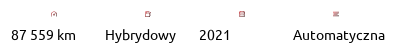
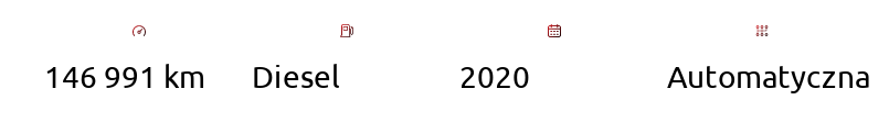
- 87 559 km
- Hybrydowy
- 2021
+ 146 991 km
+ Diesel
+ 2020
